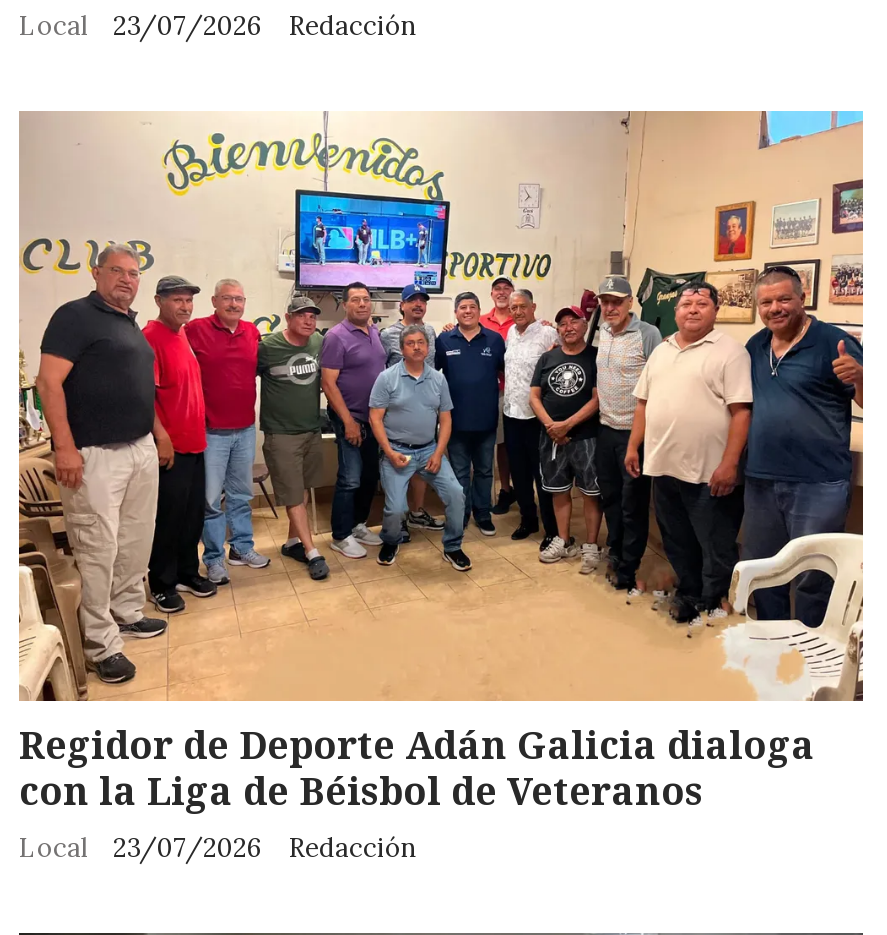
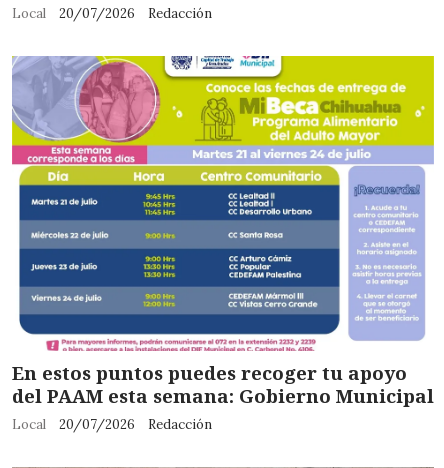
- Local 23/07/2026 Redacción
+ Local 20/07/2026 Redacción

- [image]
- Regidor de Deporte Adán Galicia dialoga
- con la Liga de Béisbol de Veteranos
+ [image]
+ En estos puntos puedes recoger tu apoyo
+ del PAAM esta semana: Gobierno Municipal

- Local 23/07/2026 Redacción
+ Local 20/07/2026 Redacción
